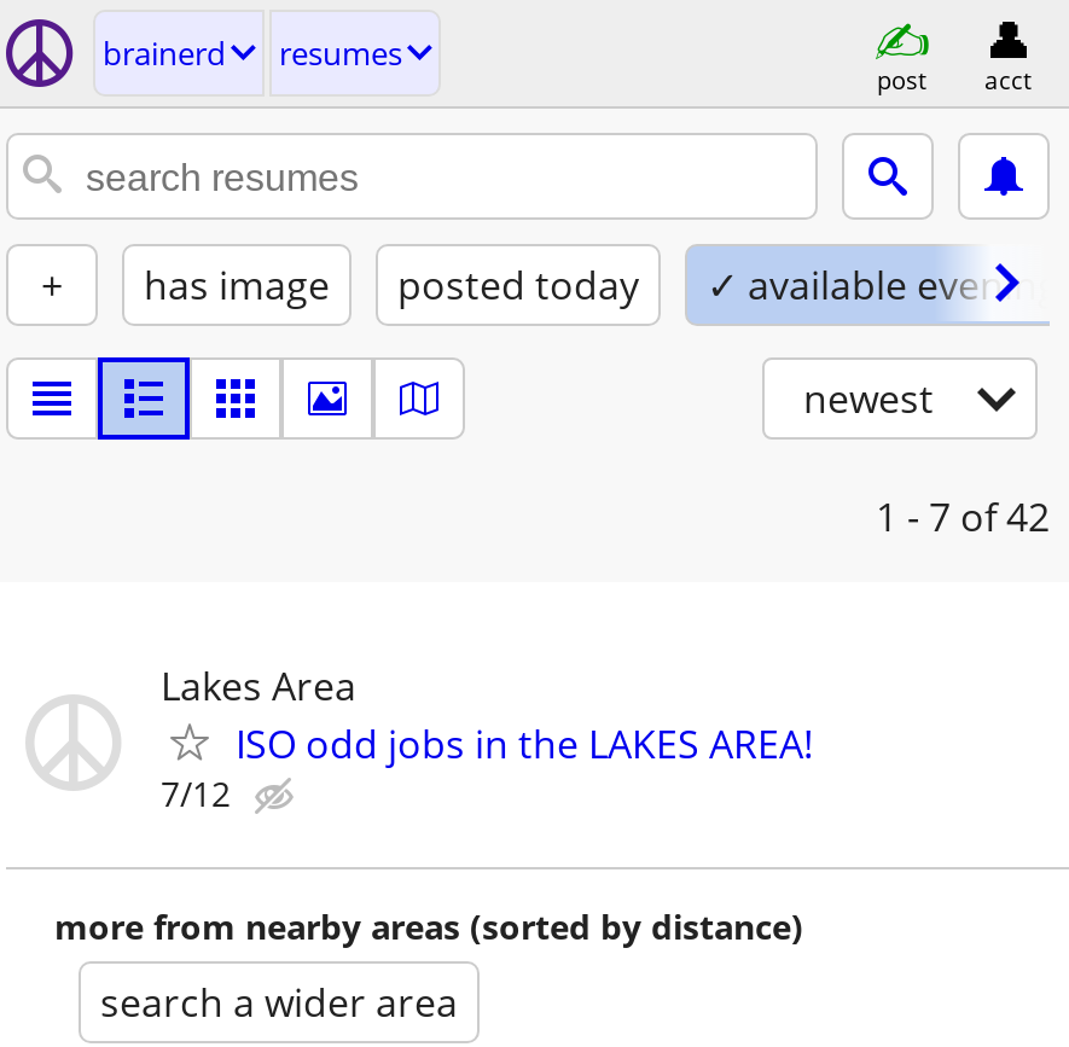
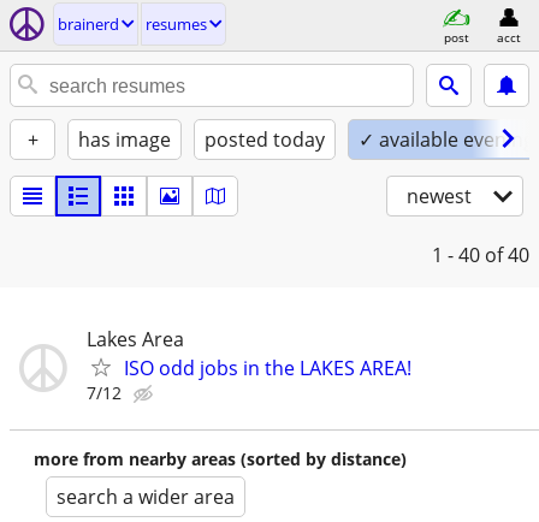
- 1 - 7 of 42
+ 1 - 40 of 40
